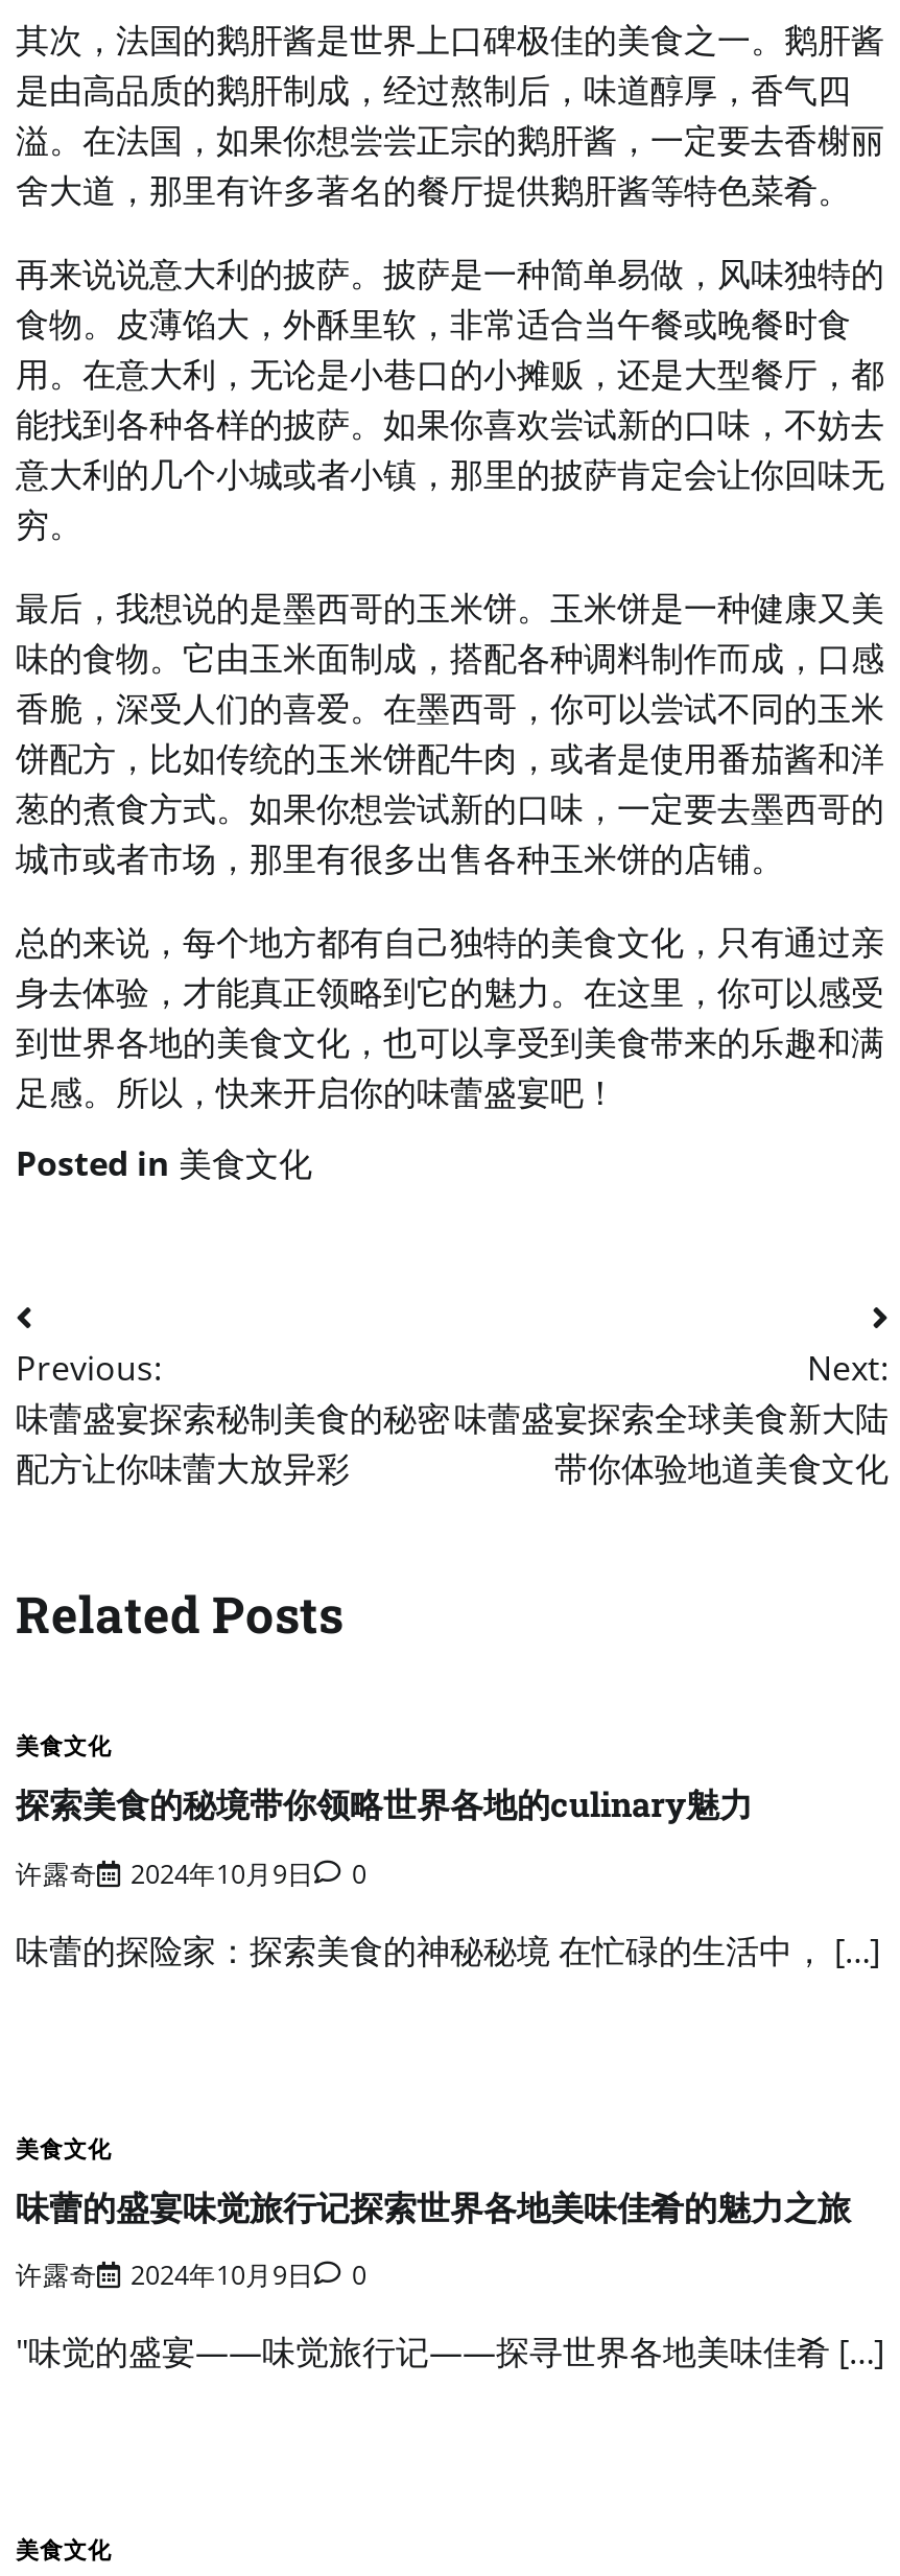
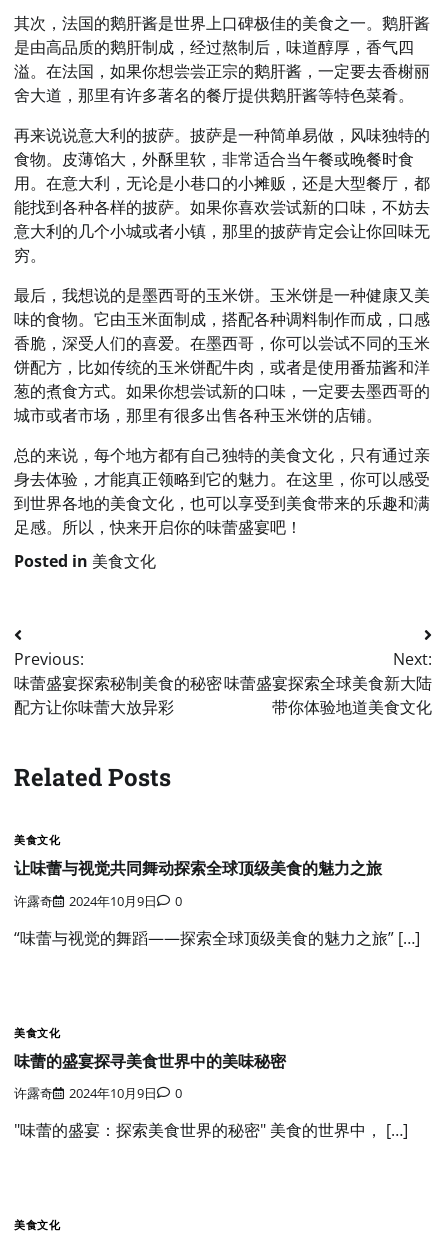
- 探索美食的秘境带你领略世界各地的culinary魅力
+ 让味蕾与视觉共同舞动探索全球顶级美食的魅力之旅

- 味蕾的探险家：探索美食的神秘秘境 在忙碌的生活中， […]
+ “味蕾与视觉的舞蹈——探索全球顶级美食的魅力之旅” […]

- 味蕾的盛宴味觉旅行记探索世界各地美味佳肴的魅力之旅
+ 味蕾的盛宴探寻美食世界中的美味秘密

- "味觉的盛宴——味觉旅行记——探寻世界各地美味佳肴 […]
+ "味蕾的盛宴：探索美食世界的秘密" 美食的世界中， […]
